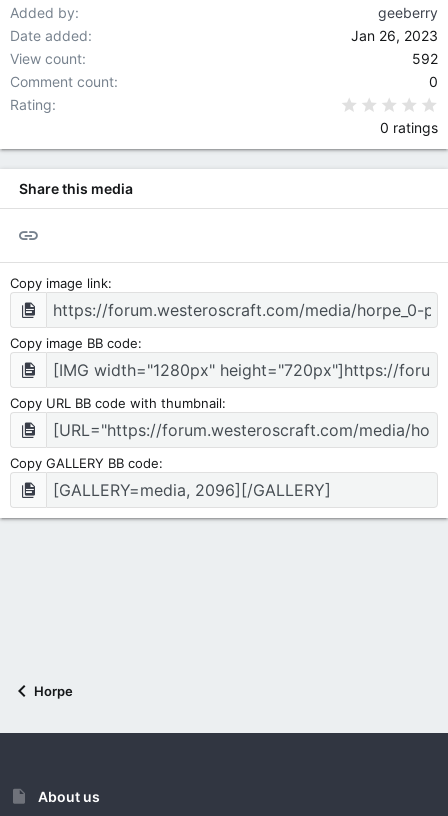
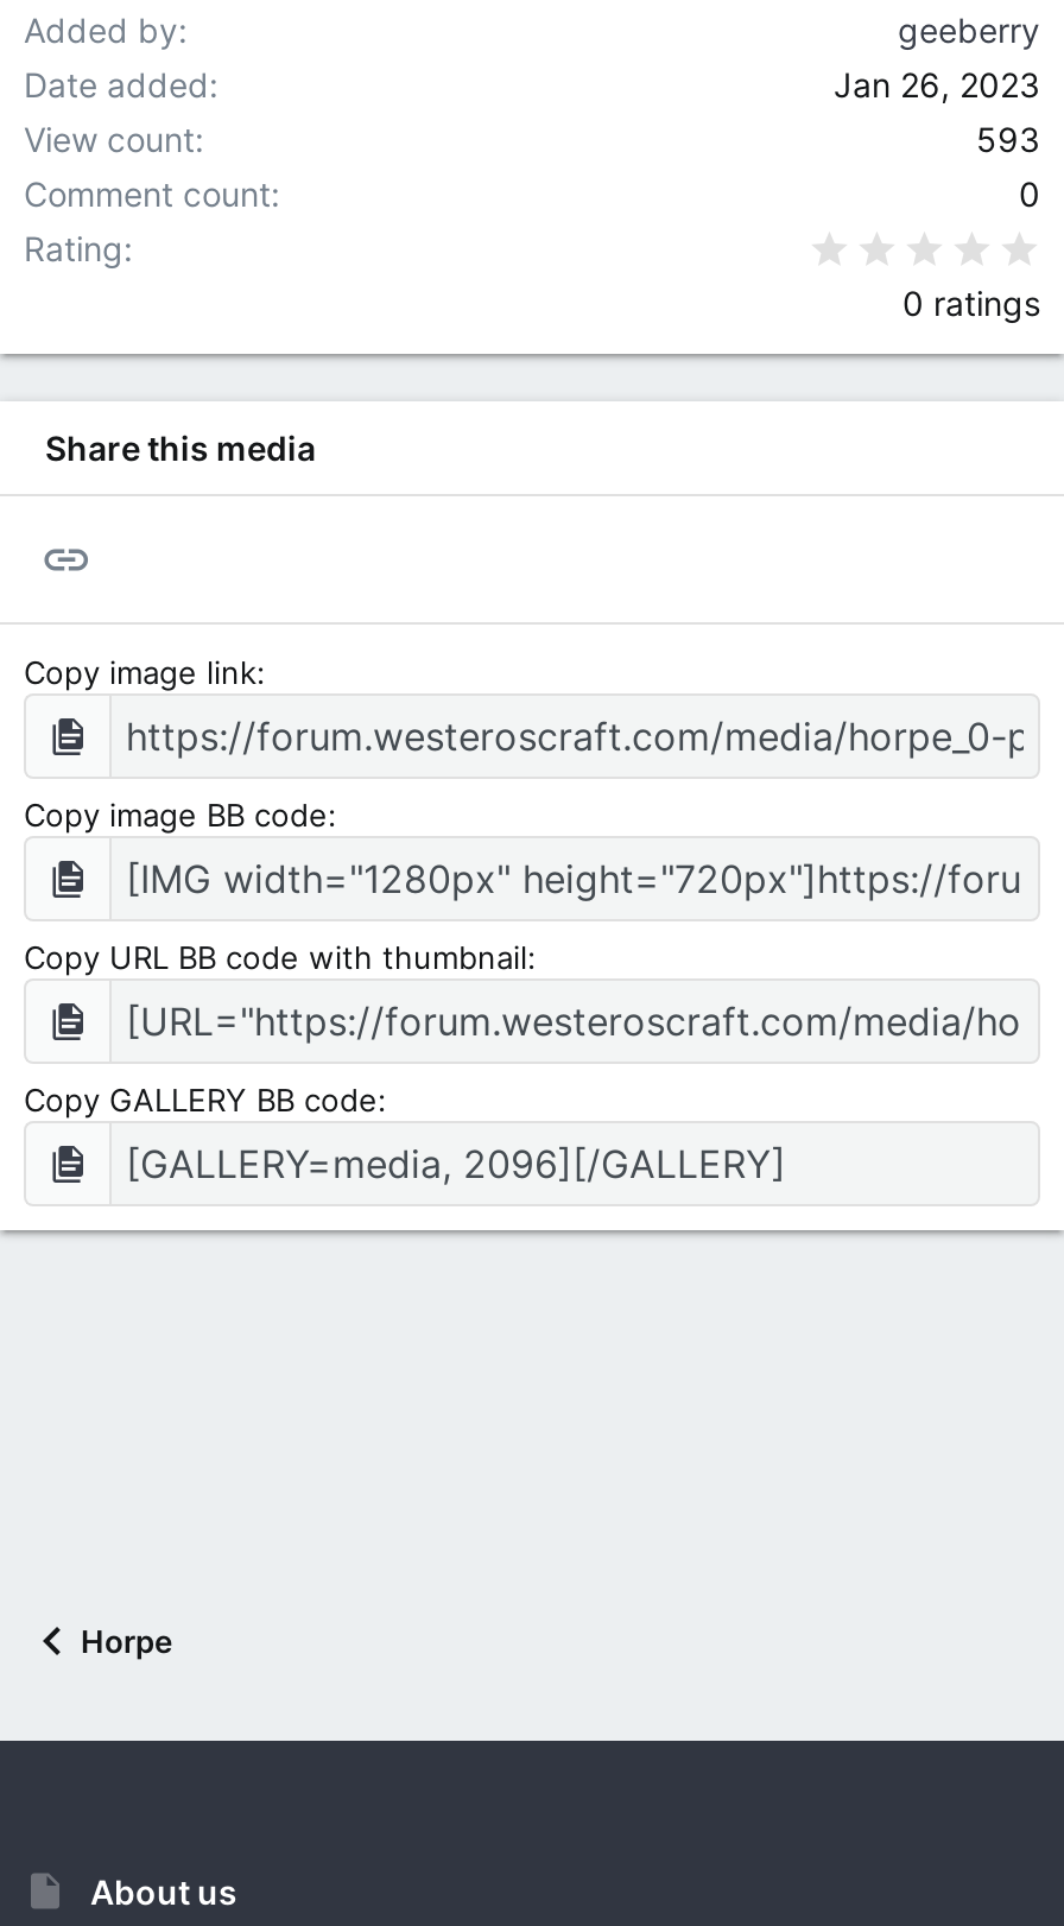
- 592
+ 593
